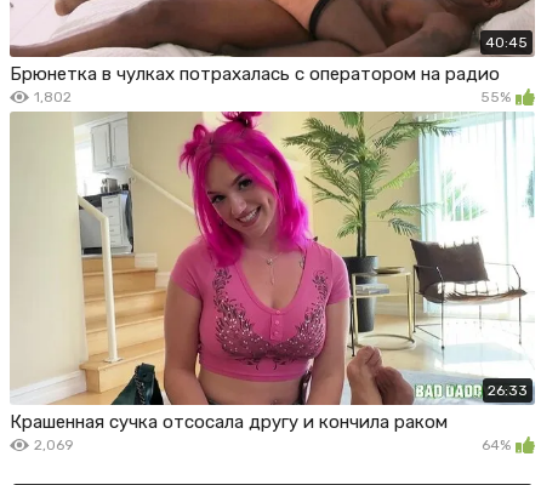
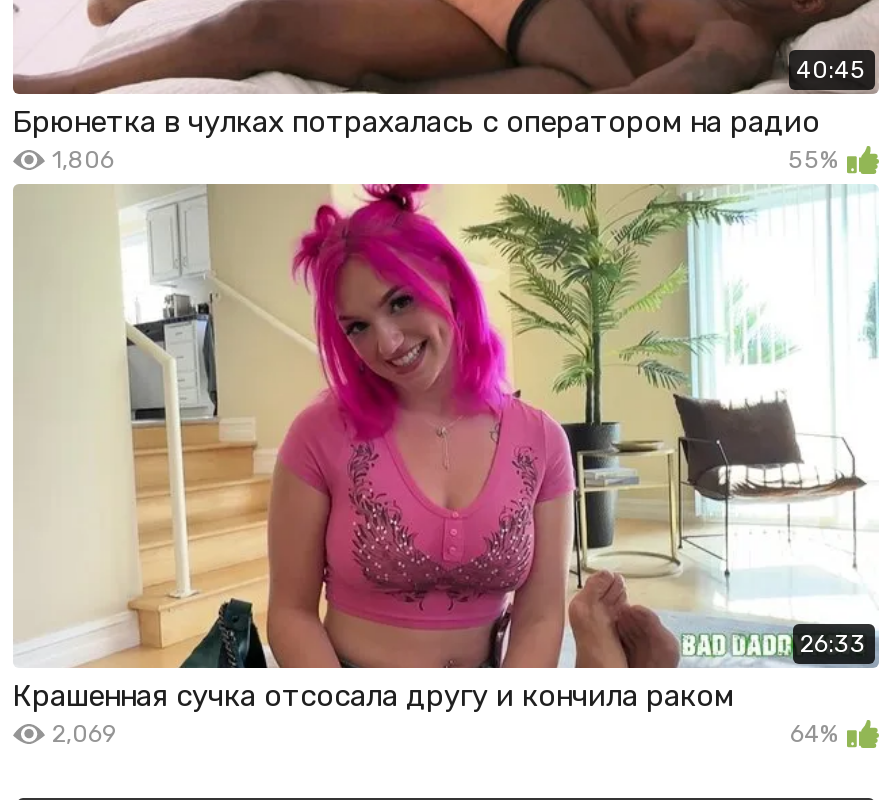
- 1,802
+ 1,806
